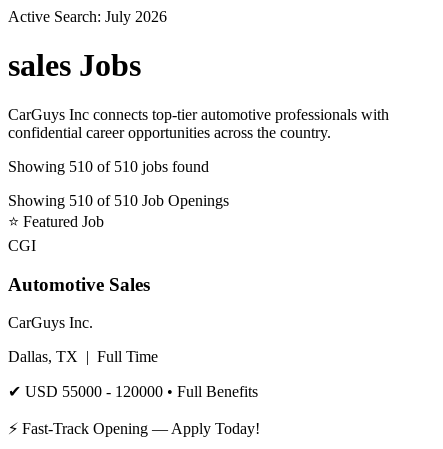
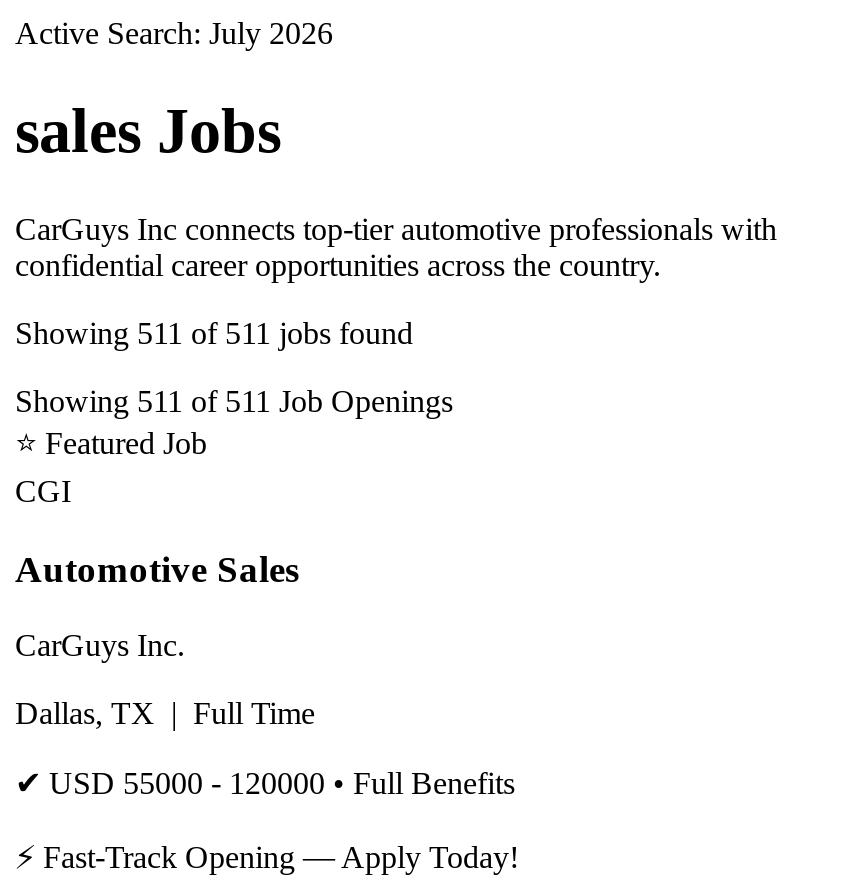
- Showing 510 of 510 jobs found
+ Showing 511 of 511 jobs found

- Showing 510 of 510 Job Openings
+ Showing 511 of 511 Job Openings
